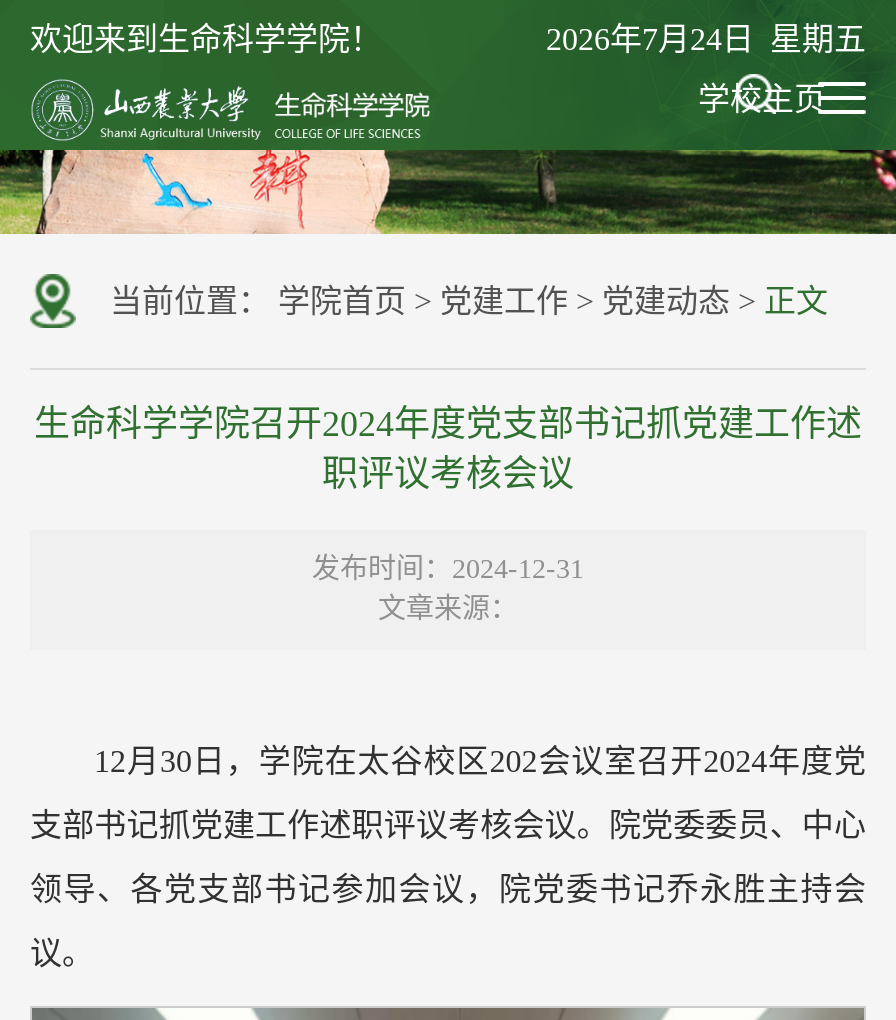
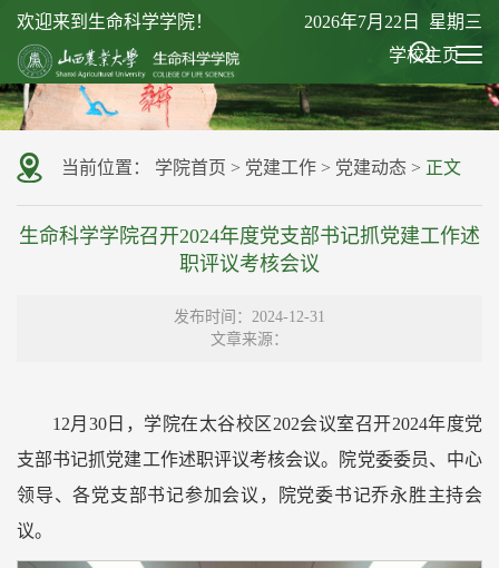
- 2026年7月24日 星期五
+ 2026年7月22日 星期三
